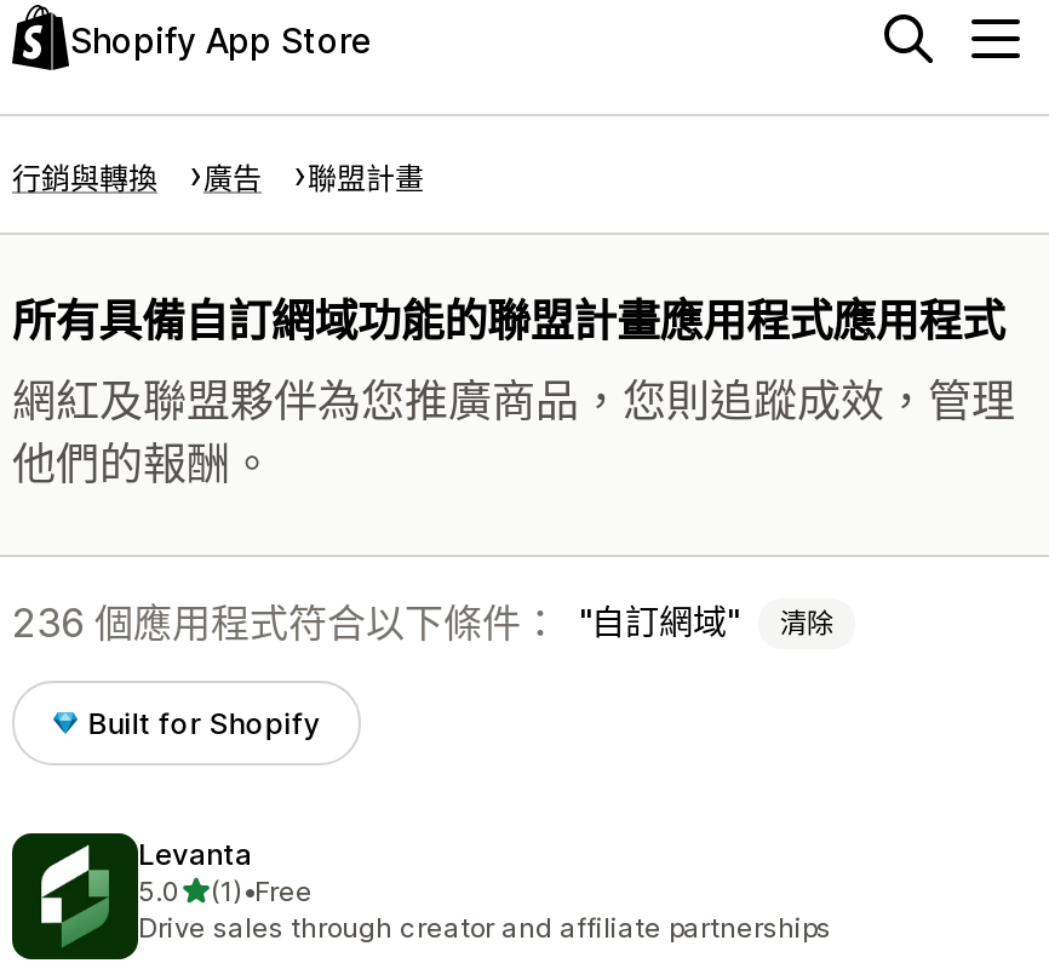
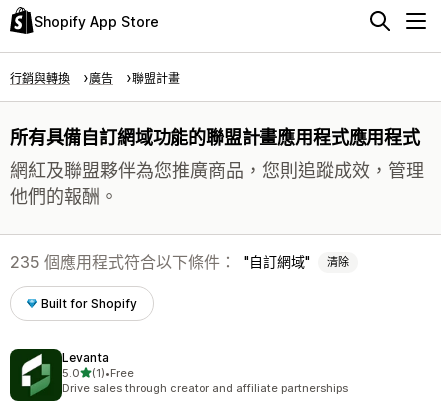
- 236 個應用程式符合以下條件：
+ 235 個應用程式符合以下條件：
